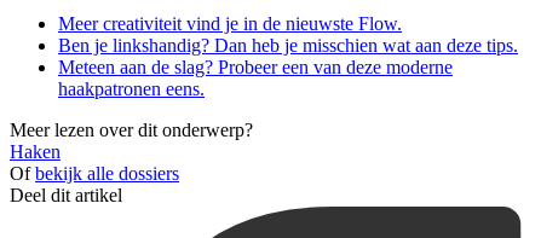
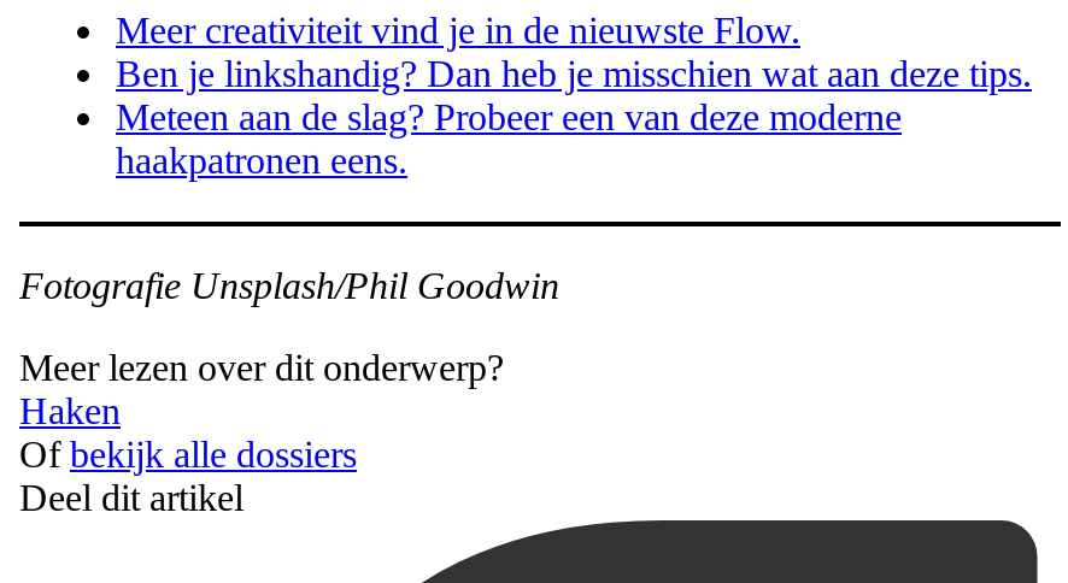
+ Fotografie Unsplash/Phil Goodwin
